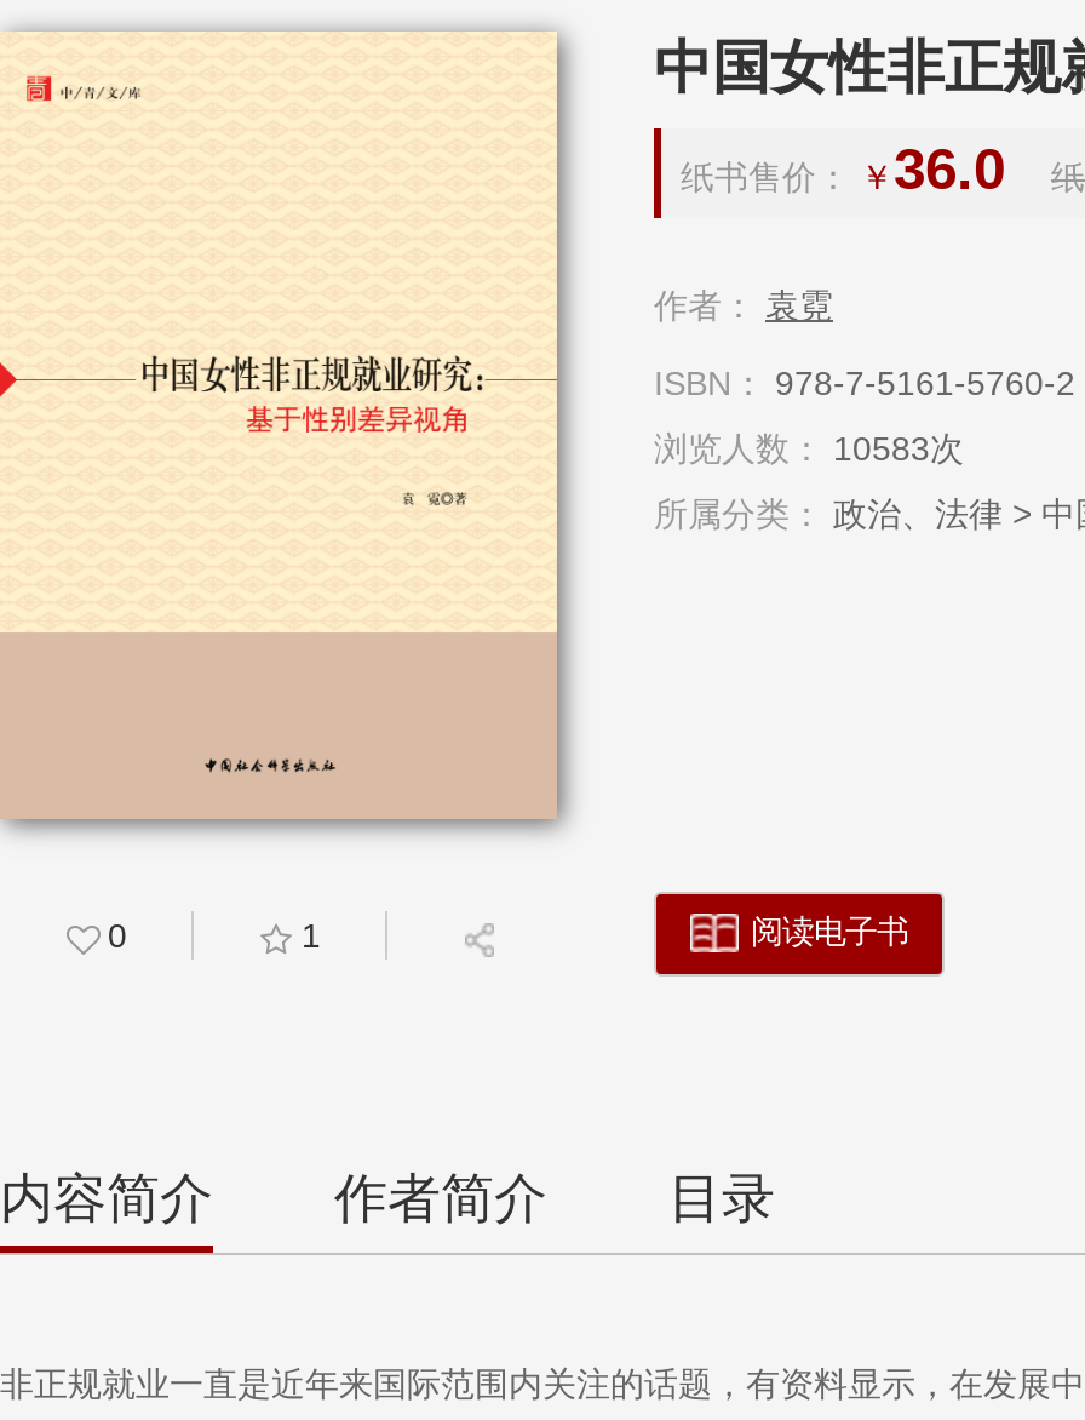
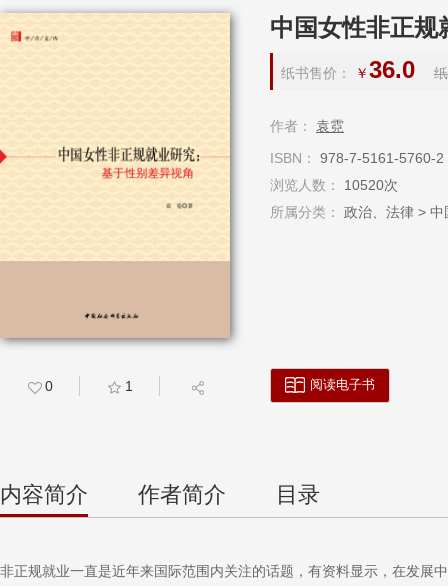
- 浏览人数： 10583次
+ 浏览人数： 10520次
